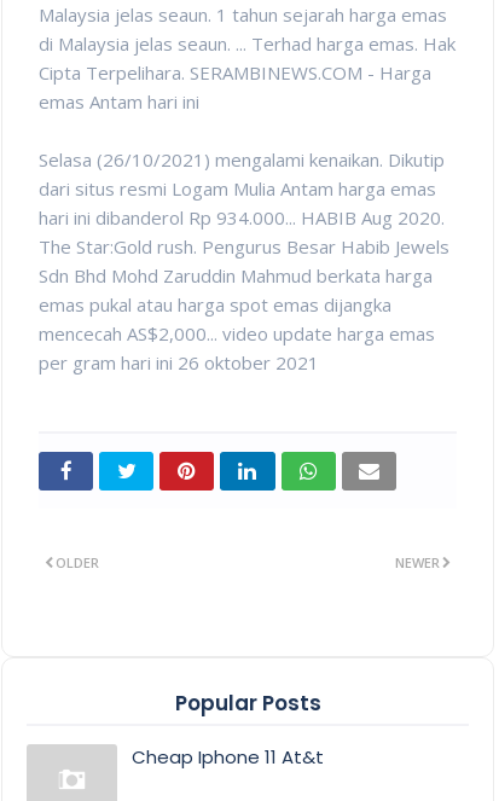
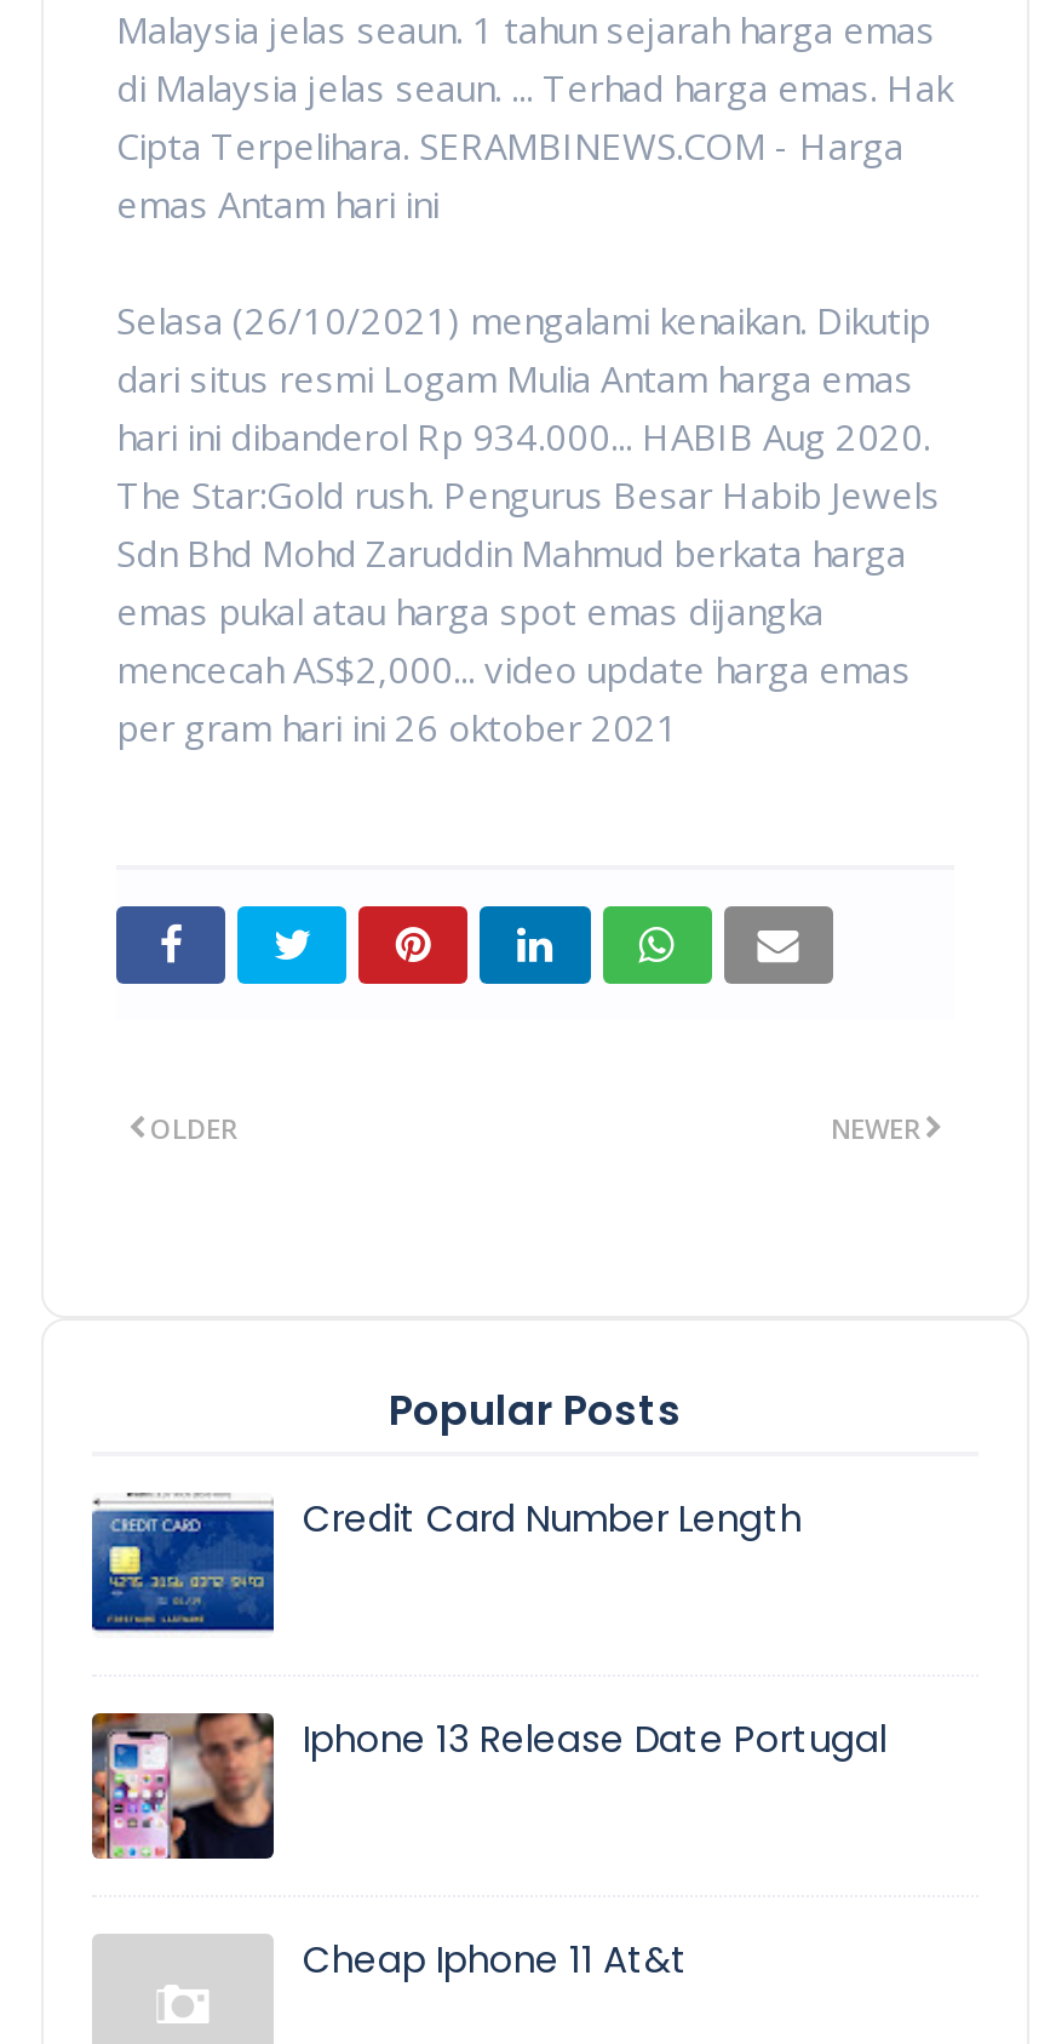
+ [image]
+ Credit Card Number Length

+ [image]
+ Iphone 13 Release Date Portugal
